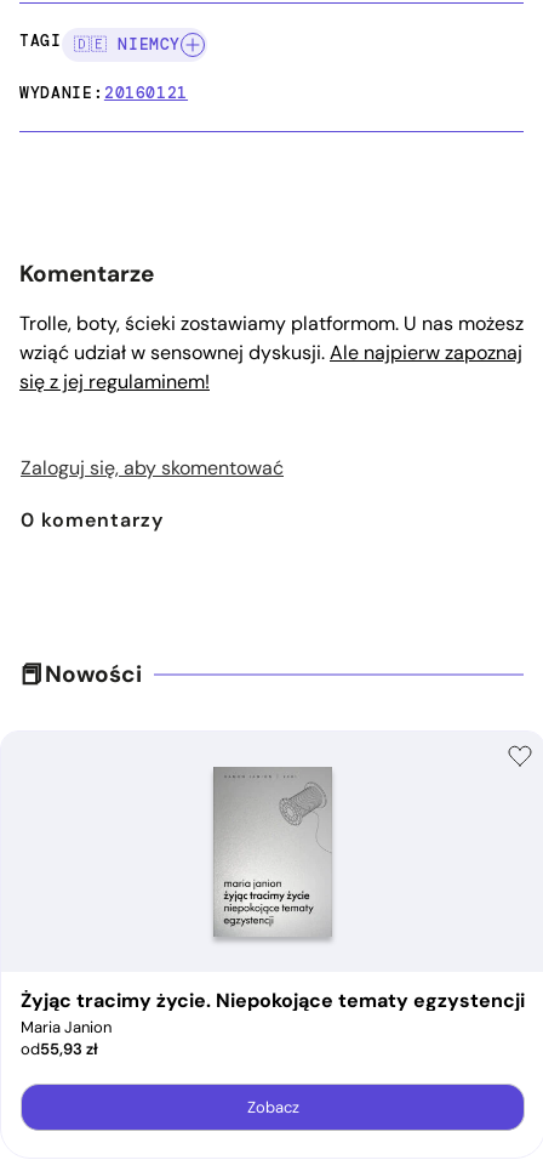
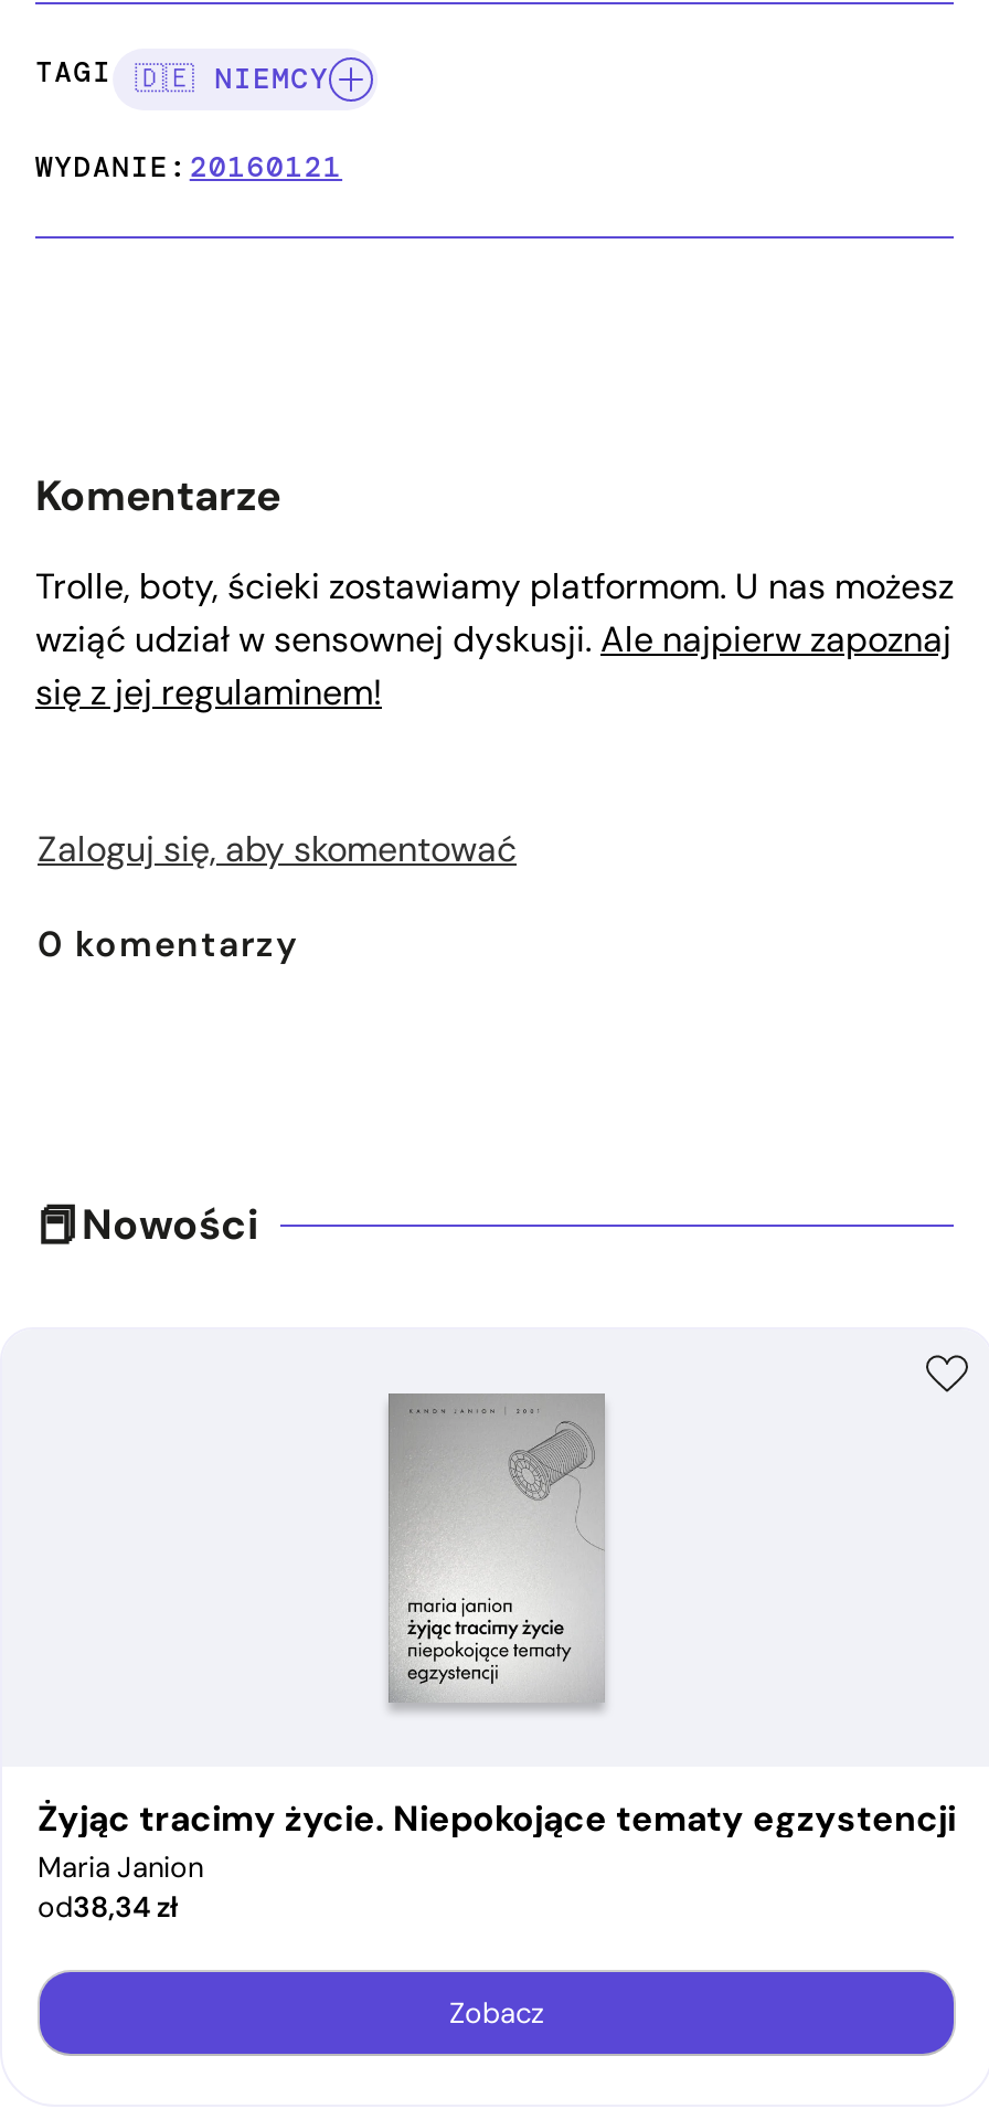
- od55,93 zł
+ od38,34 zł
